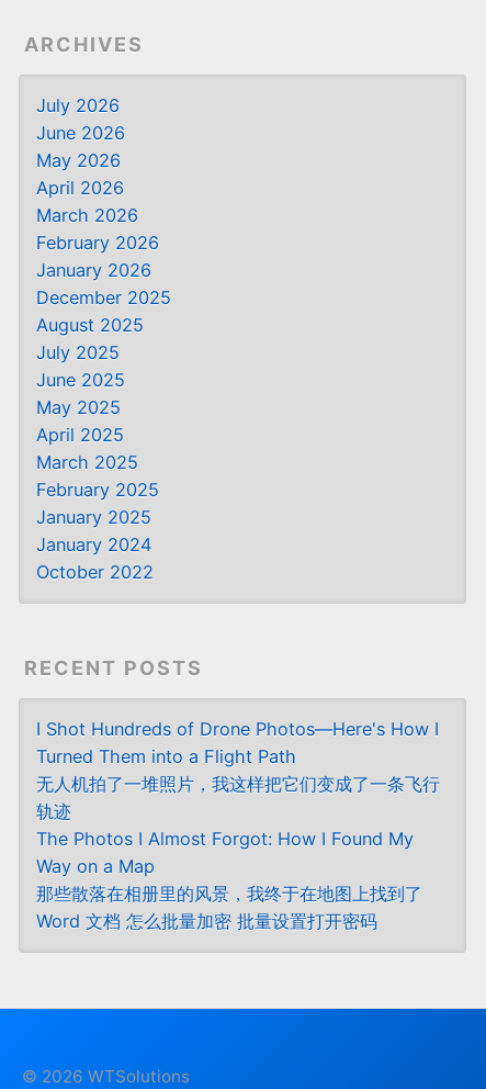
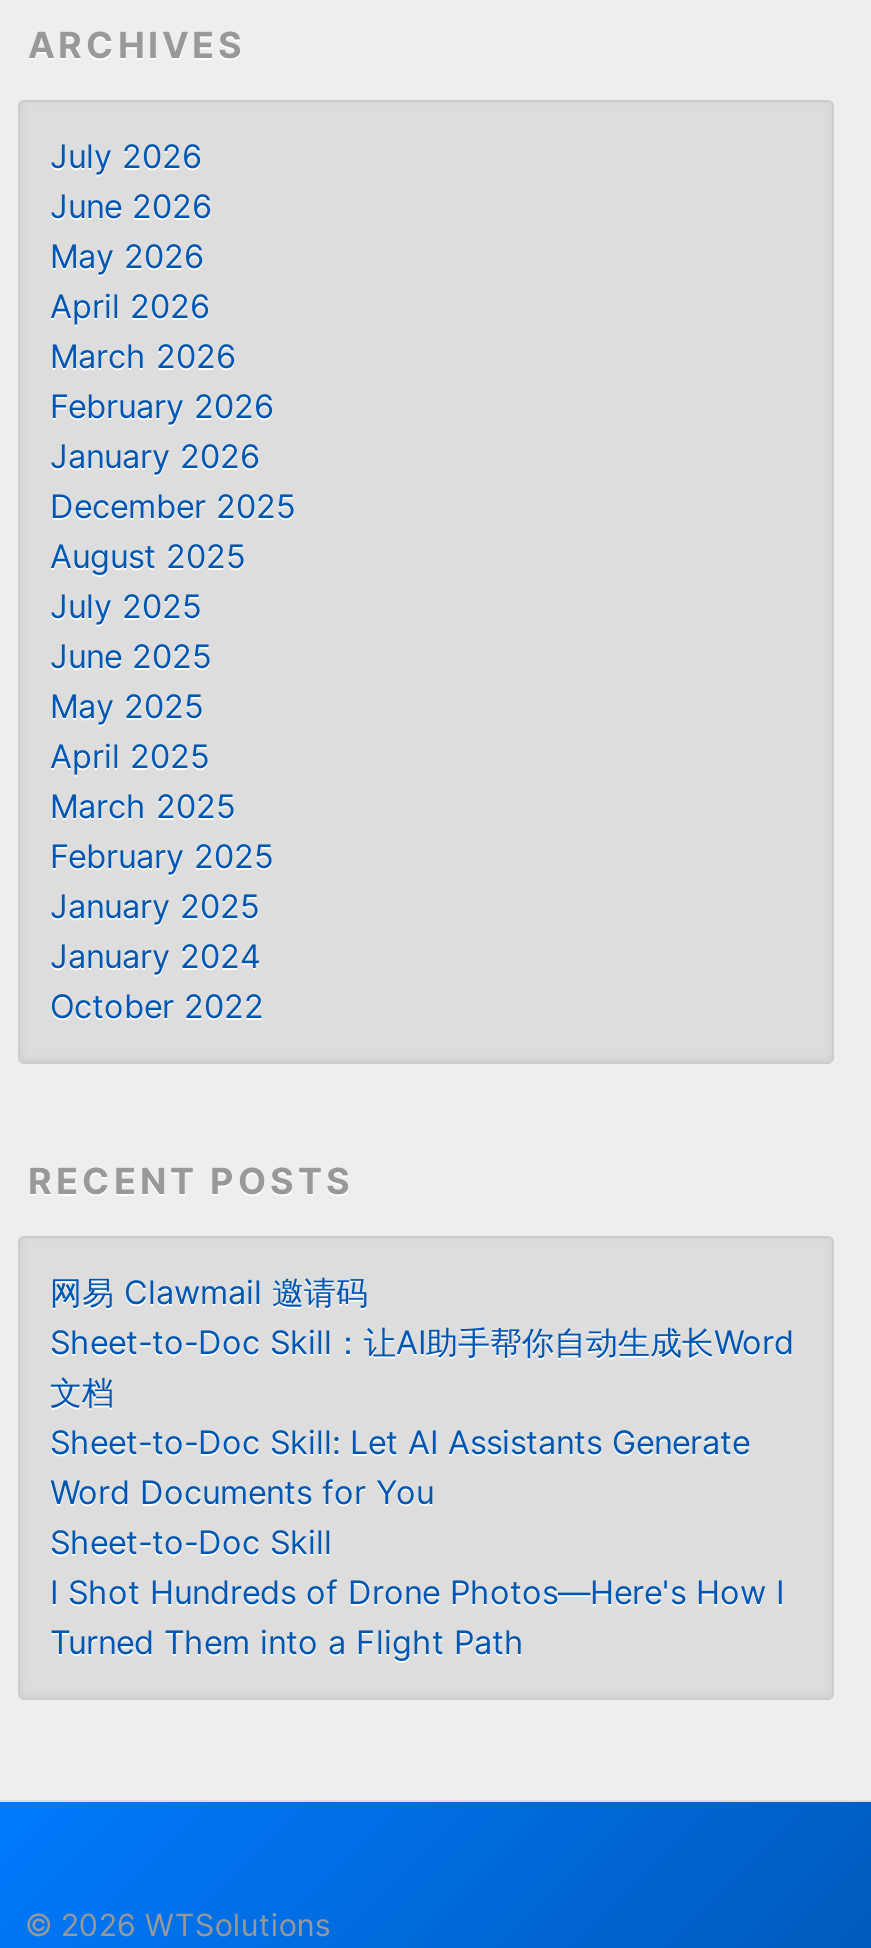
+ 网易 Clawmail 邀请码
+ Sheet-to-Doc Skill：让AI助手帮你自动生成长Word
+ 文档
+ Sheet-to-Doc Skill: Let AI Assistants Generate
+ Word Documents for You
+ Sheet-to-Doc Skill

moved down: I Shot Hundreds of Drone Photos—Here's How I | Turned Them into a Flight Path

- 无人机拍了一堆照片，我这样把它们变成了一条飞行
- 轨迹
- The Photos I Almost Forgot: How I Found My
- Way on a Map
- 那些散落在相册里的风景，我终于在地图上找到了
- Word 文档 怎么批量加密 批量设置打开密码
